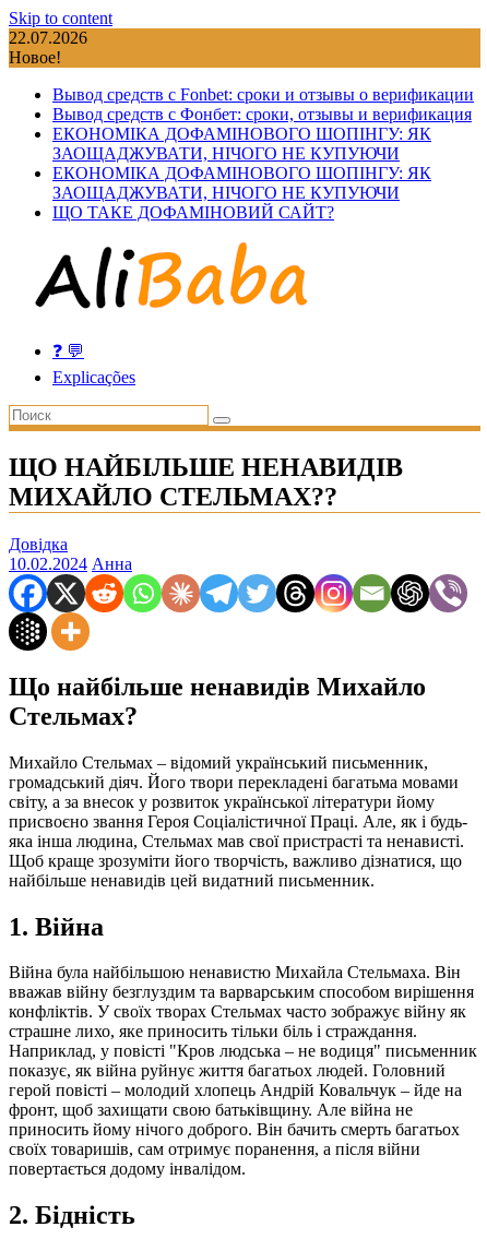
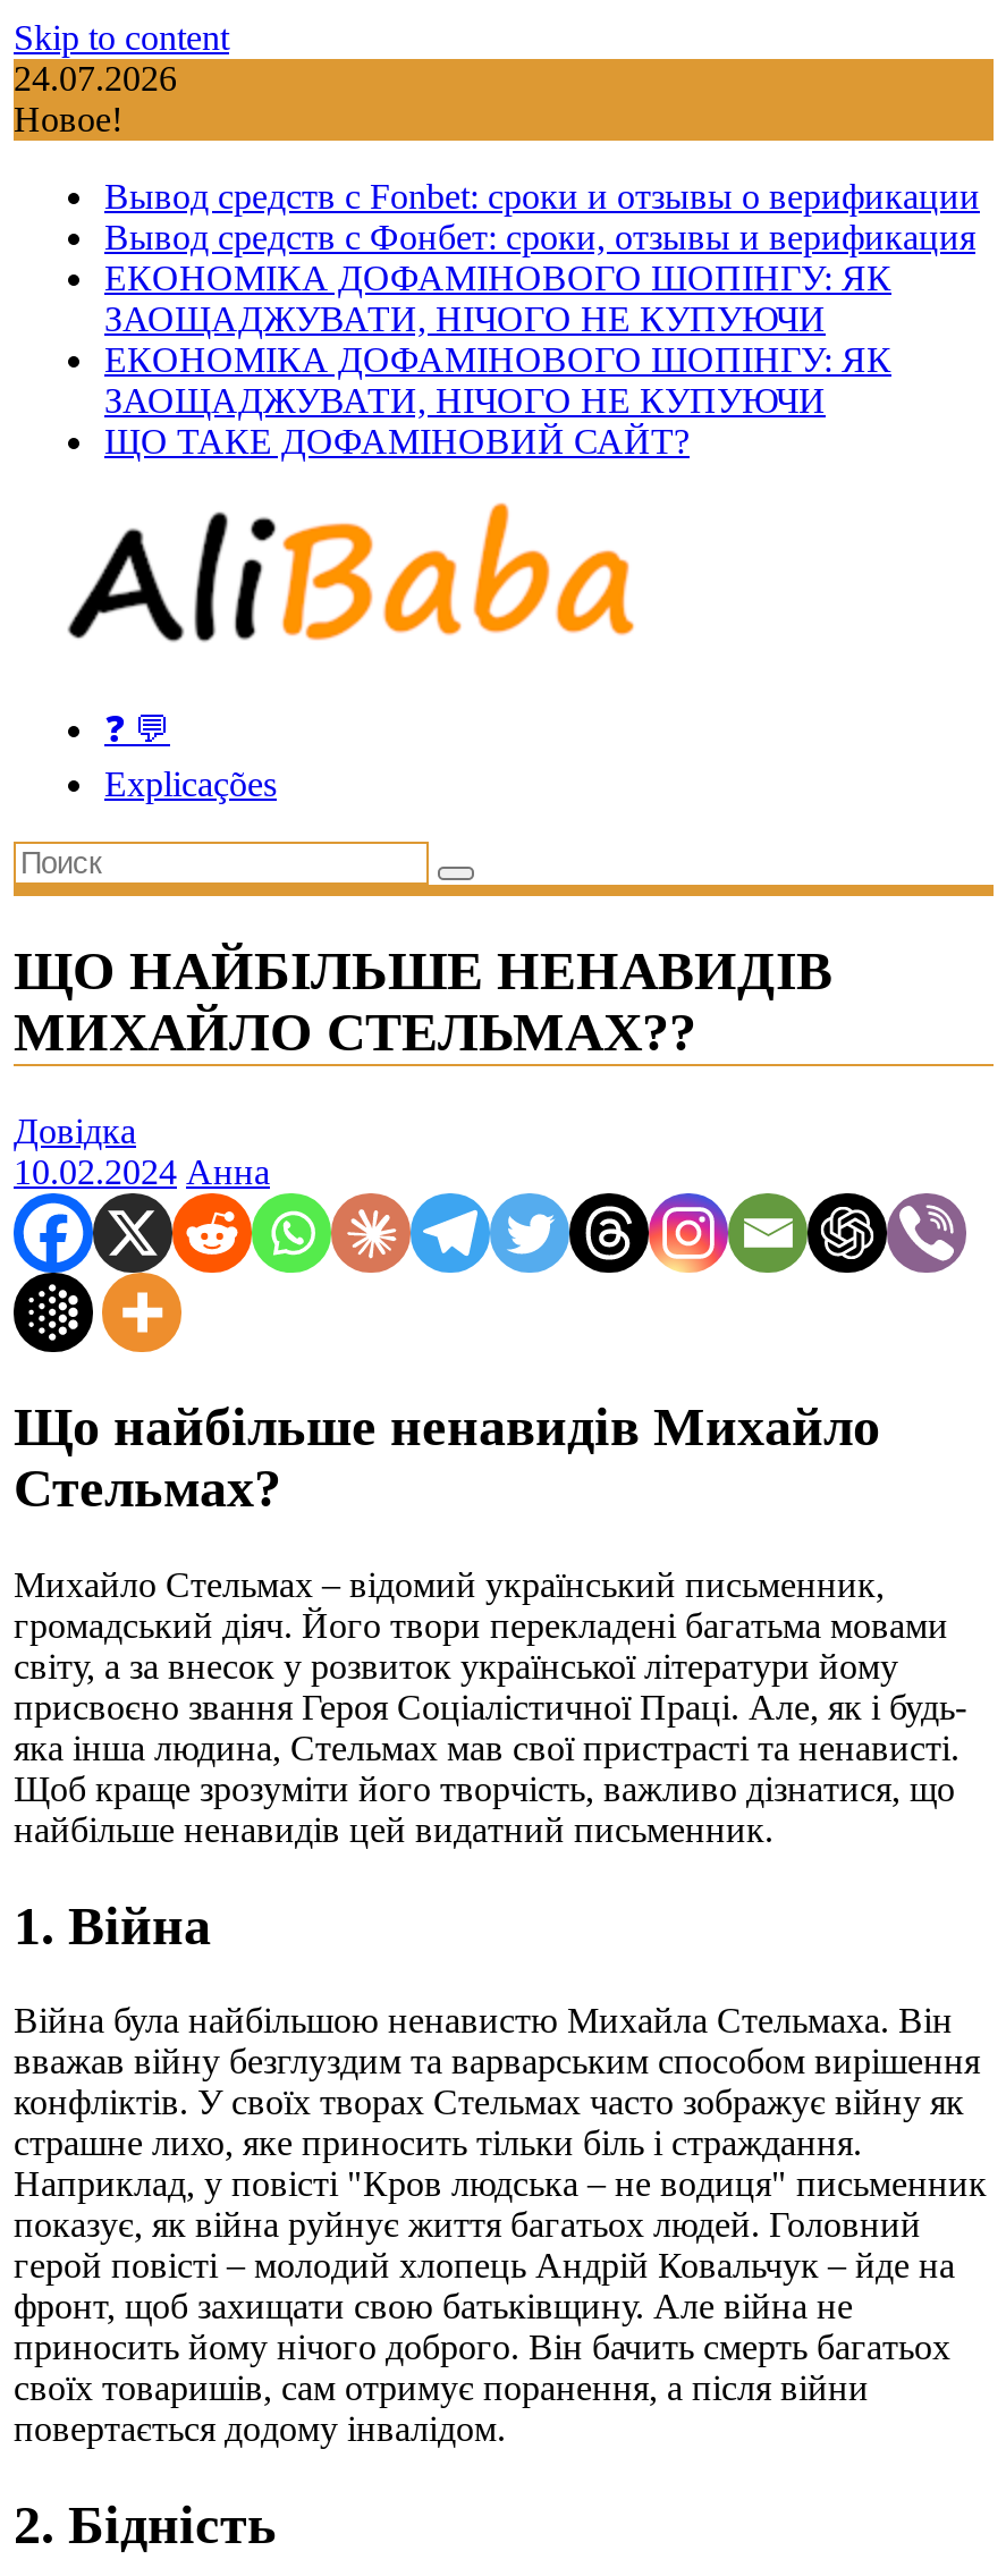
- 22.07.2026
+ 24.07.2026
